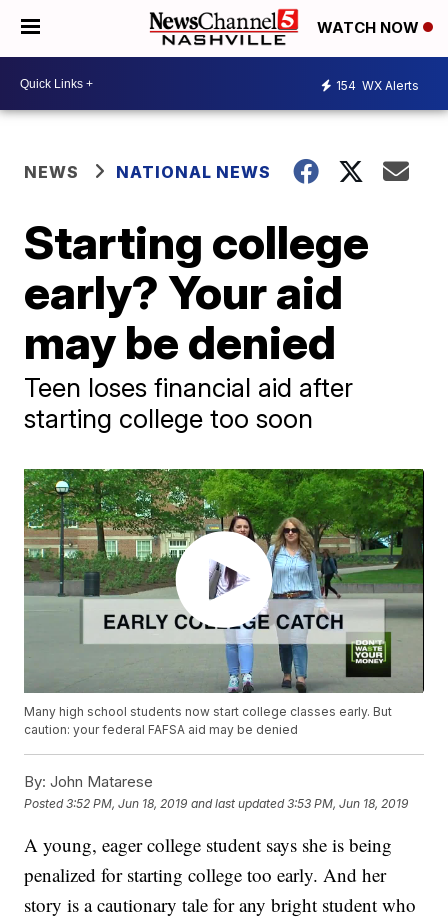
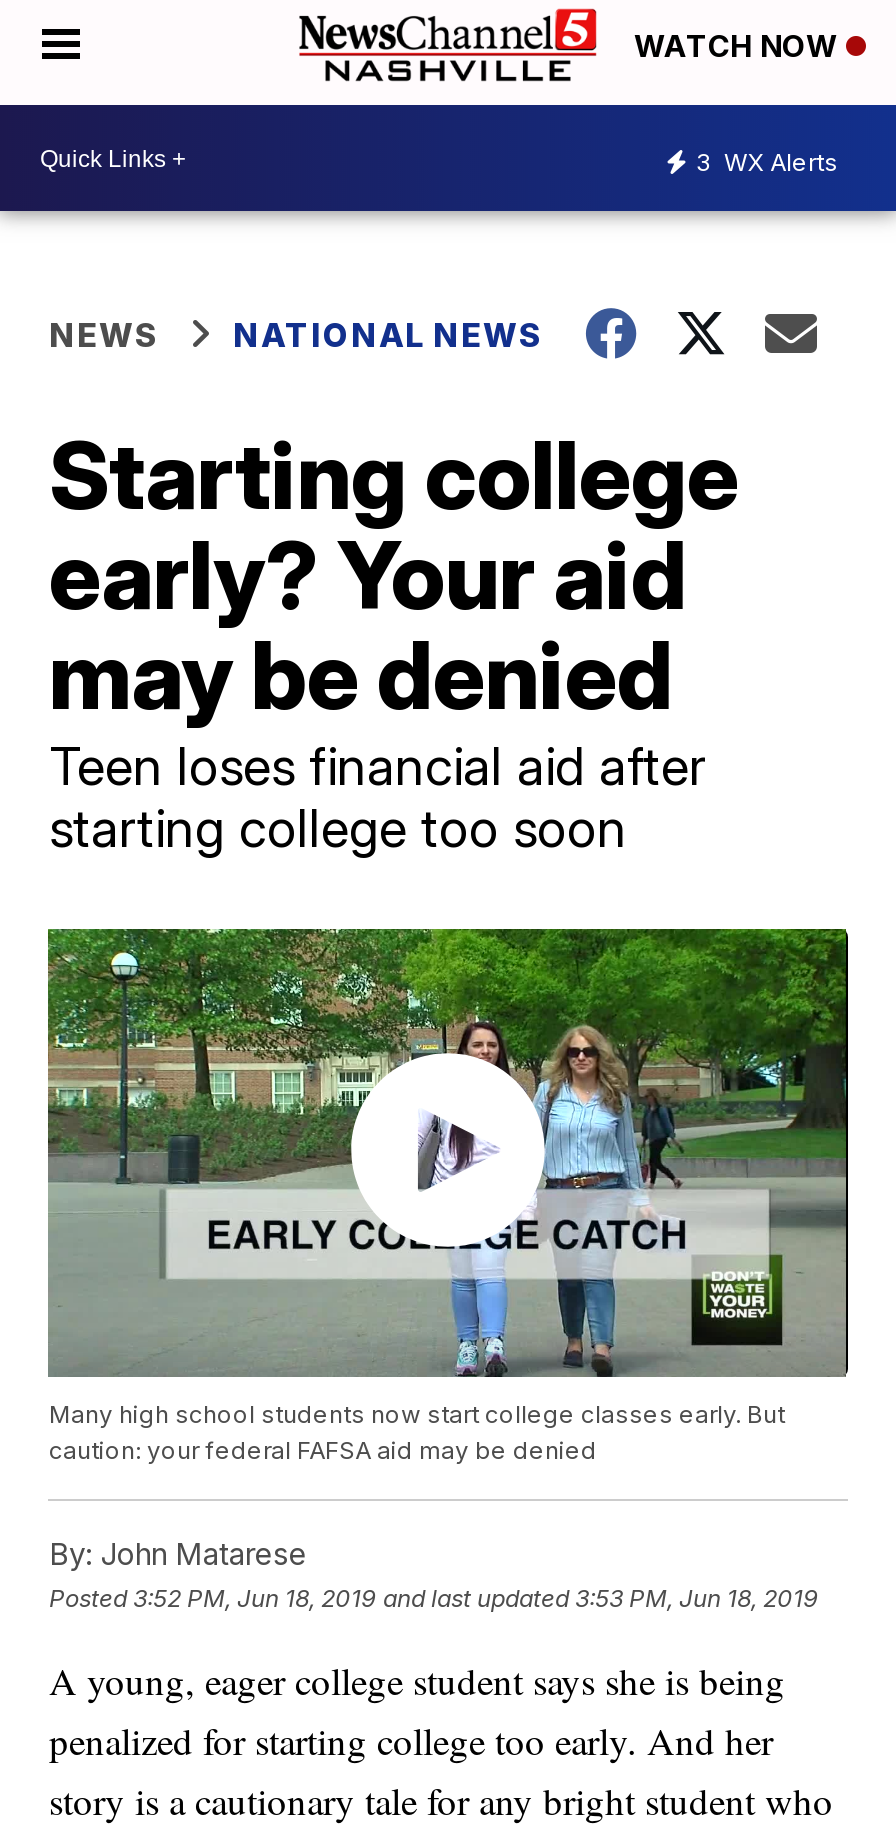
- 154 WX Alerts
+ 3 WX Alerts
